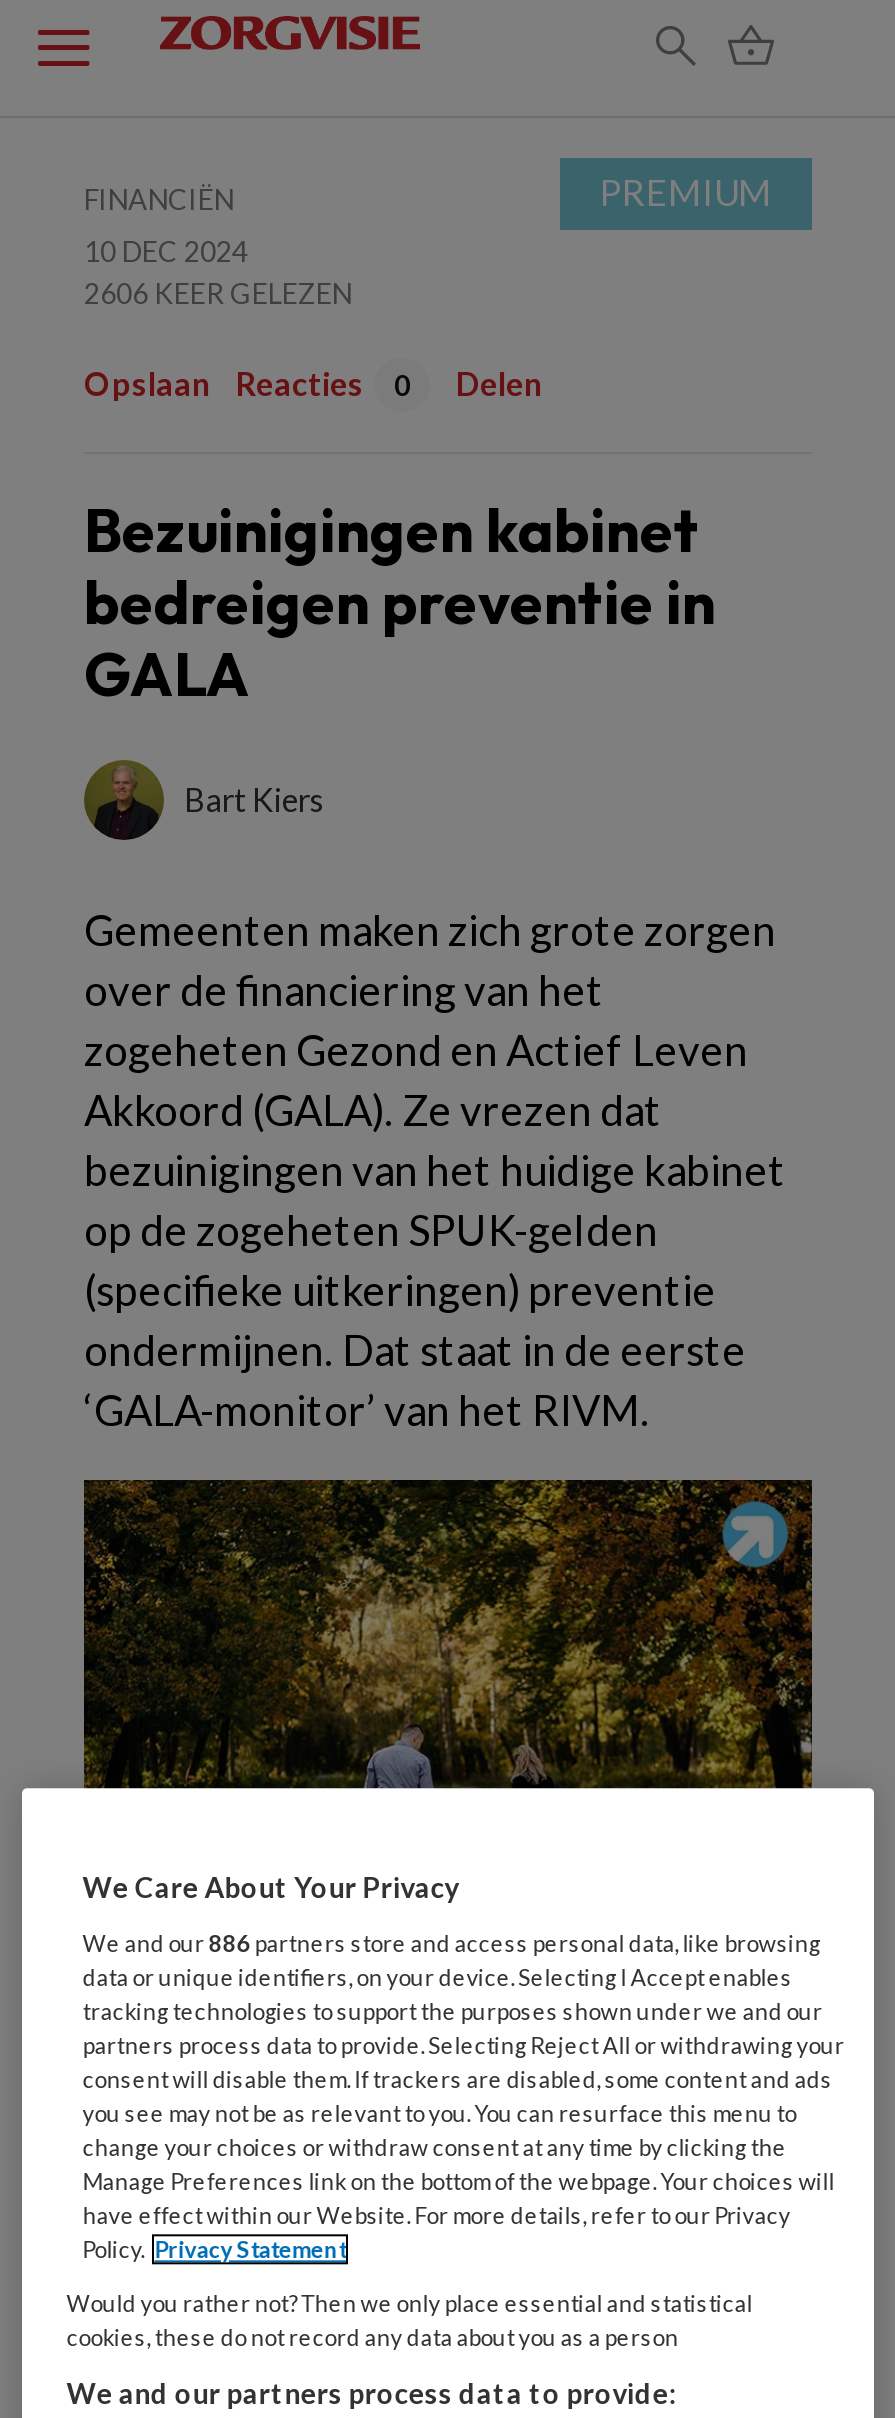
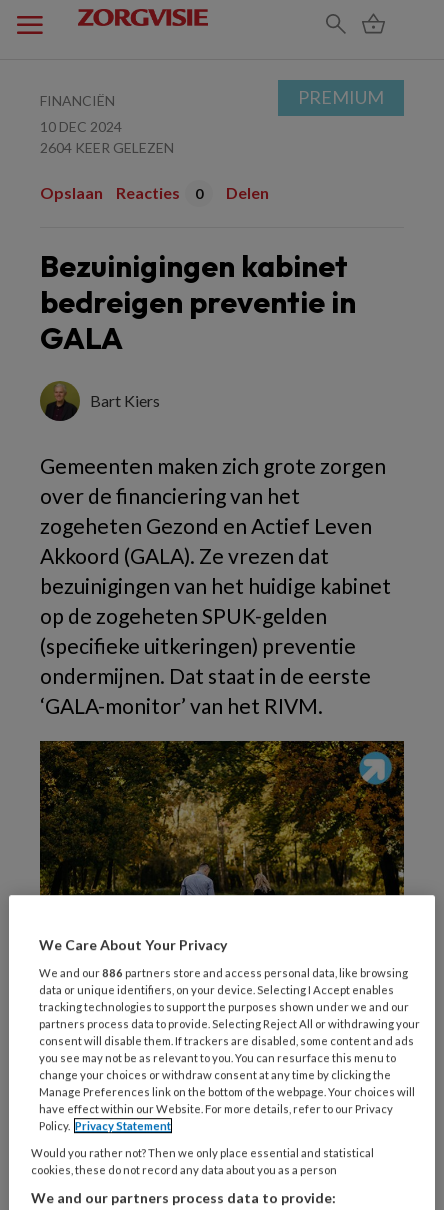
- 2606 KEER GELEZEN
+ 2604 KEER GELEZEN
